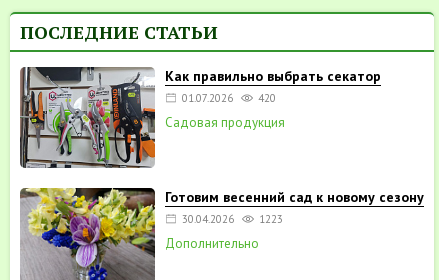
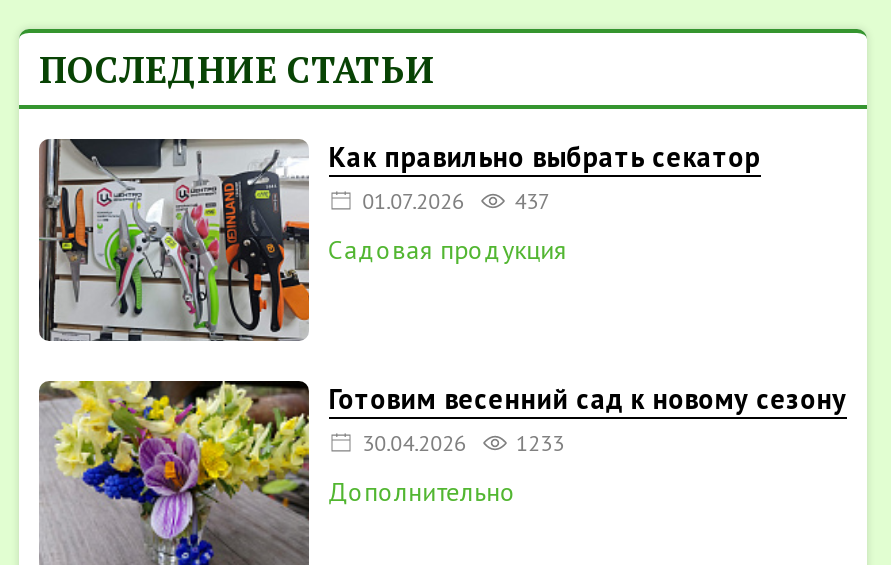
- 01.07.2026 420
+ 01.07.2026 437

- 30.04.2026 1223
+ 30.04.2026 1233
